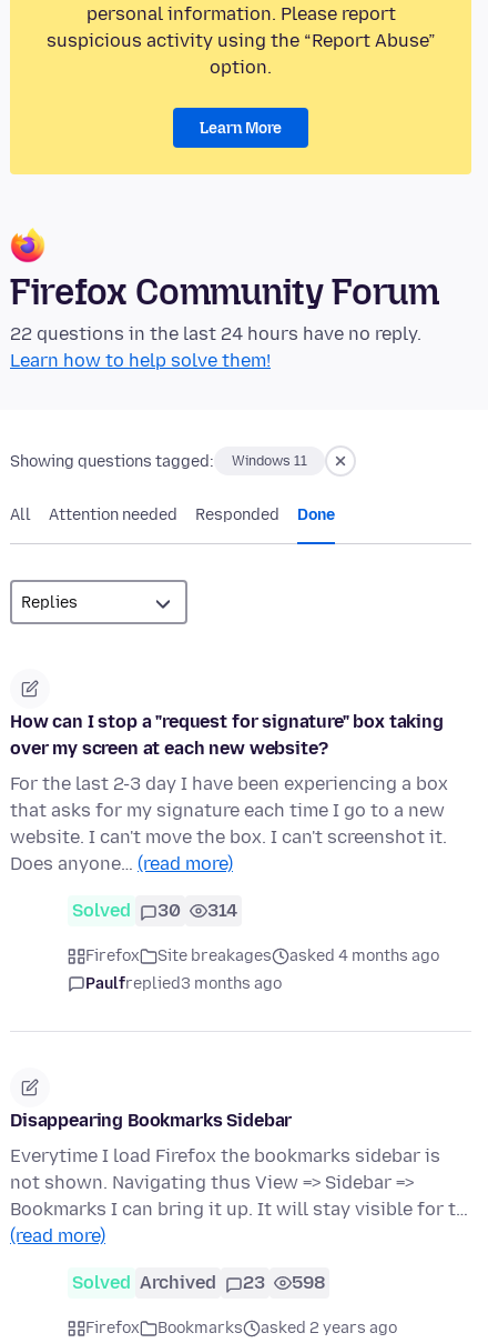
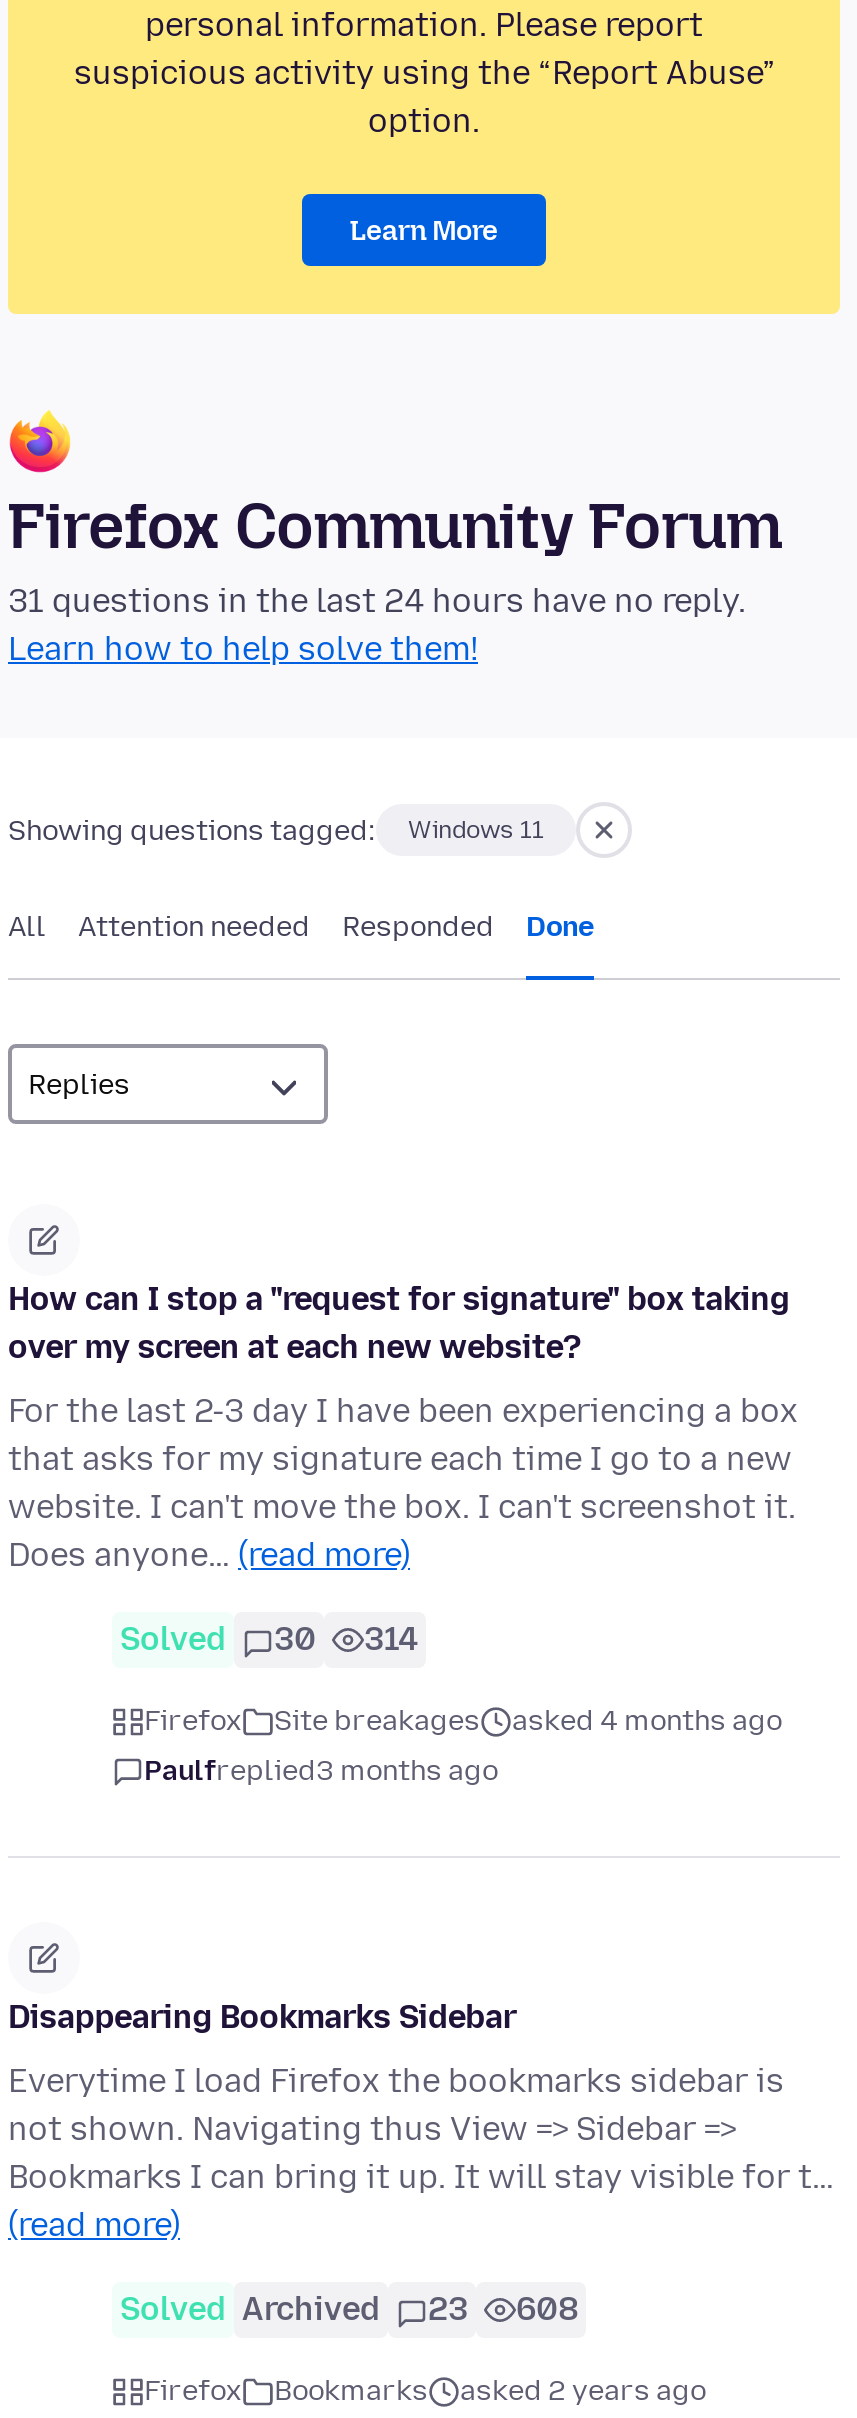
- 22 questions in the last 24 hours have no reply.
+ 31 questions in the last 24 hours have no reply.

- Solved Archived 23 598
+ Solved Archived 23 608
